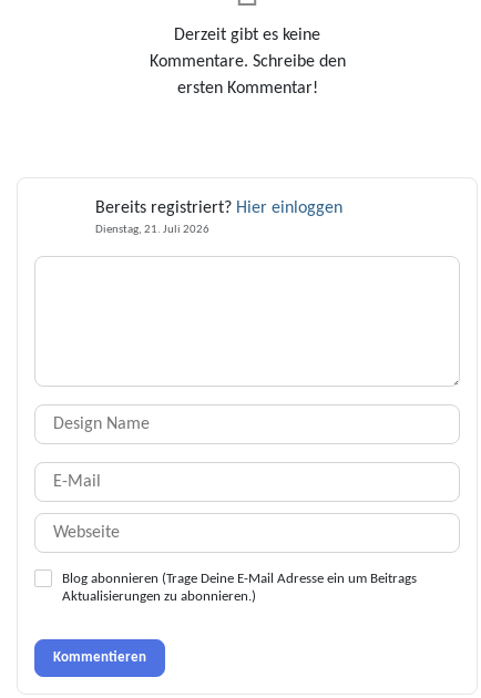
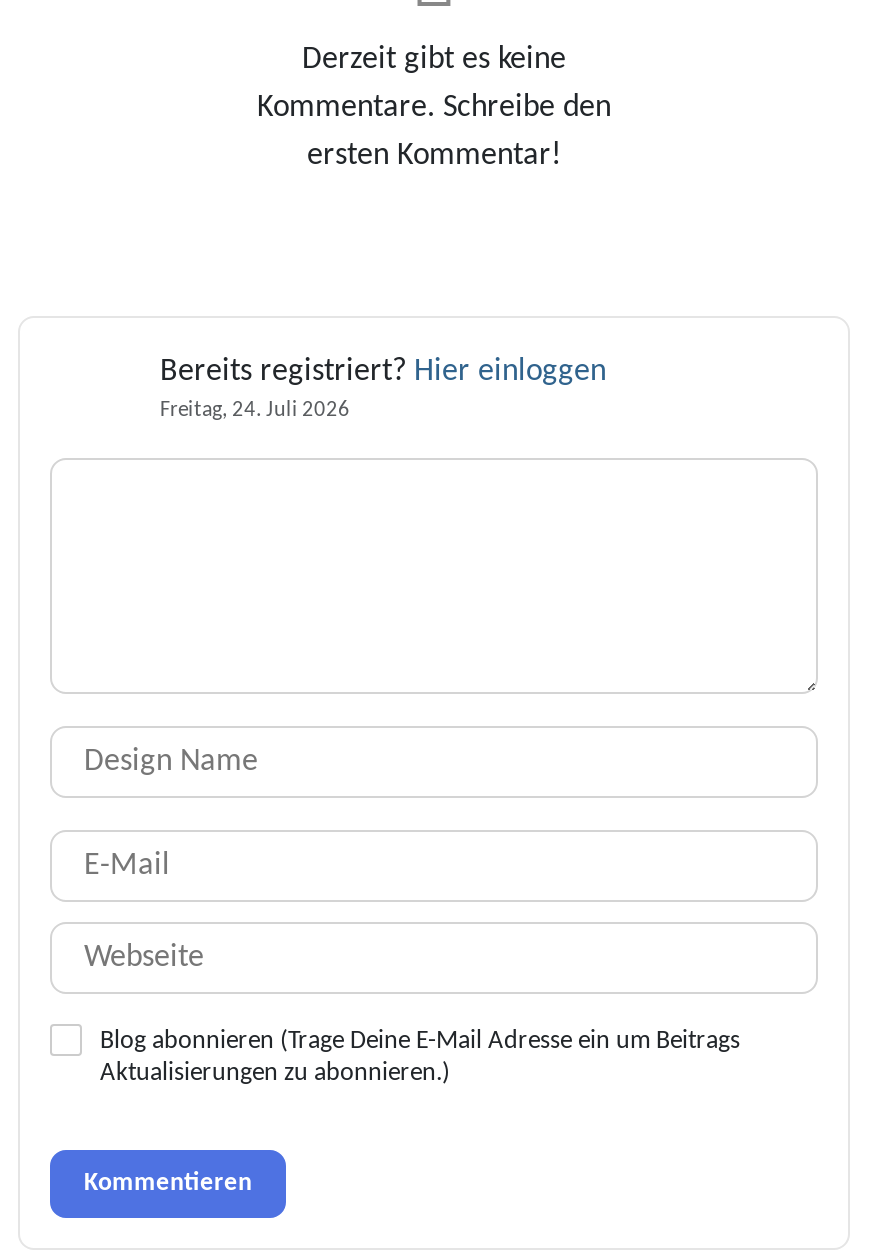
- Dienstag, 21. Juli 2026
+ Freitag, 24. Juli 2026
